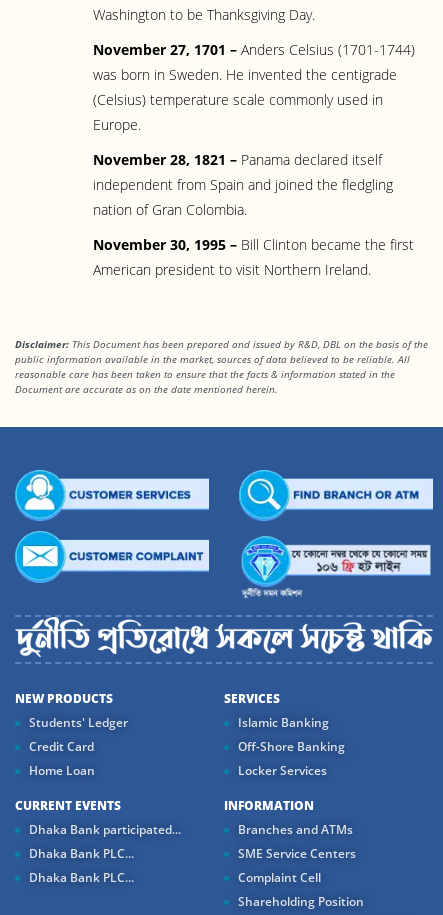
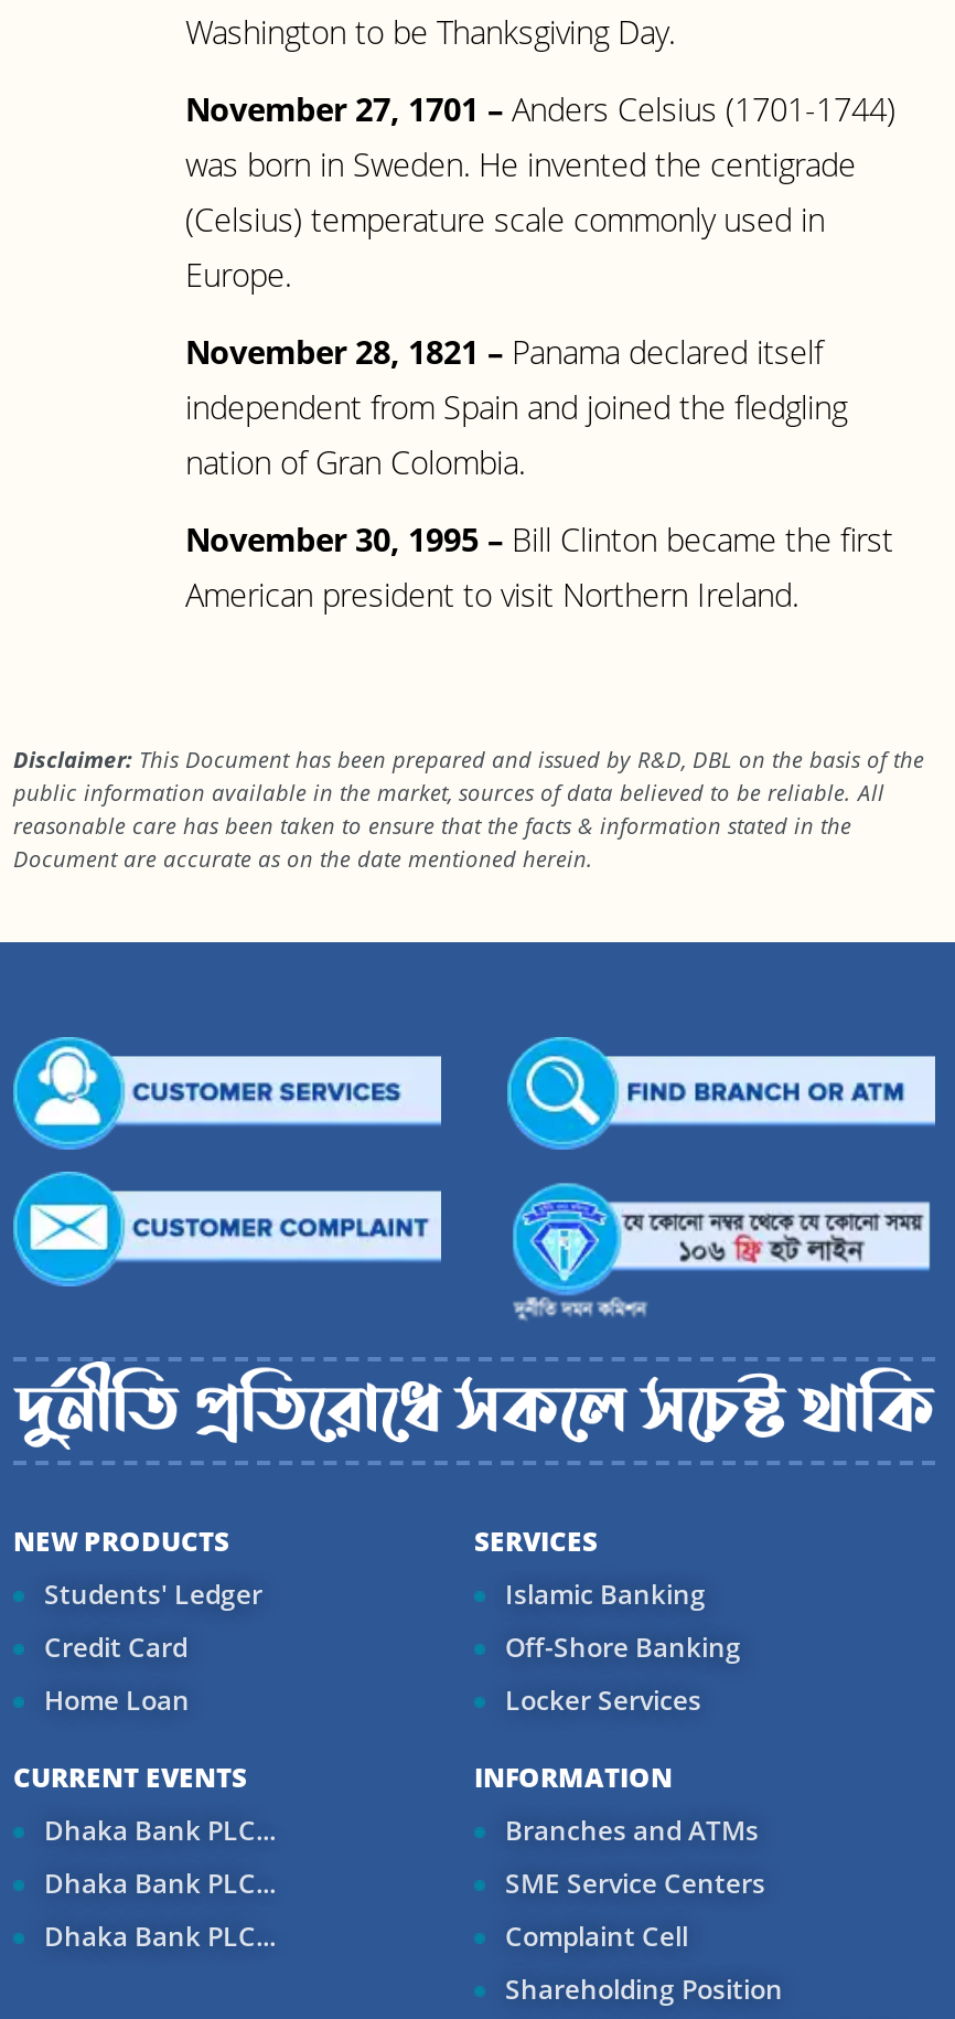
- Dhaka Bank participated...
+ Dhaka Bank PLC...
